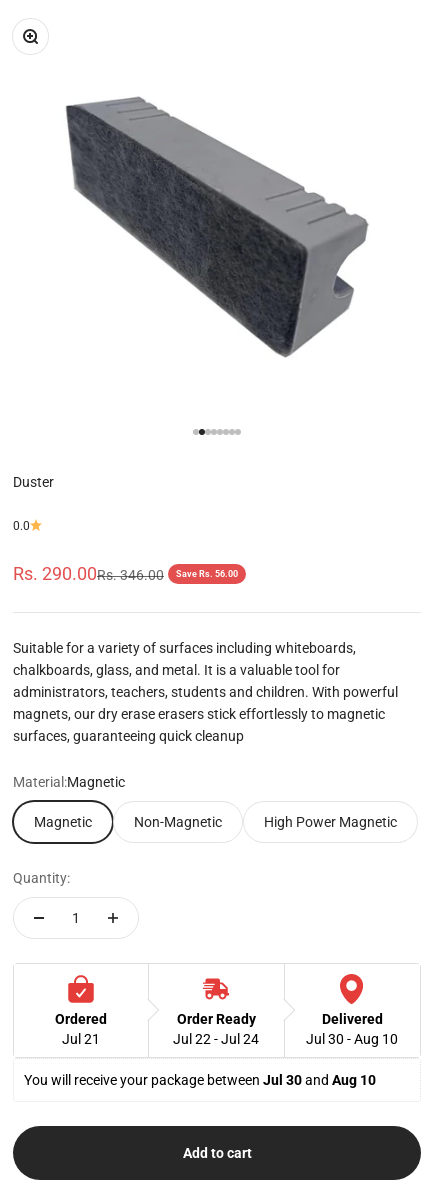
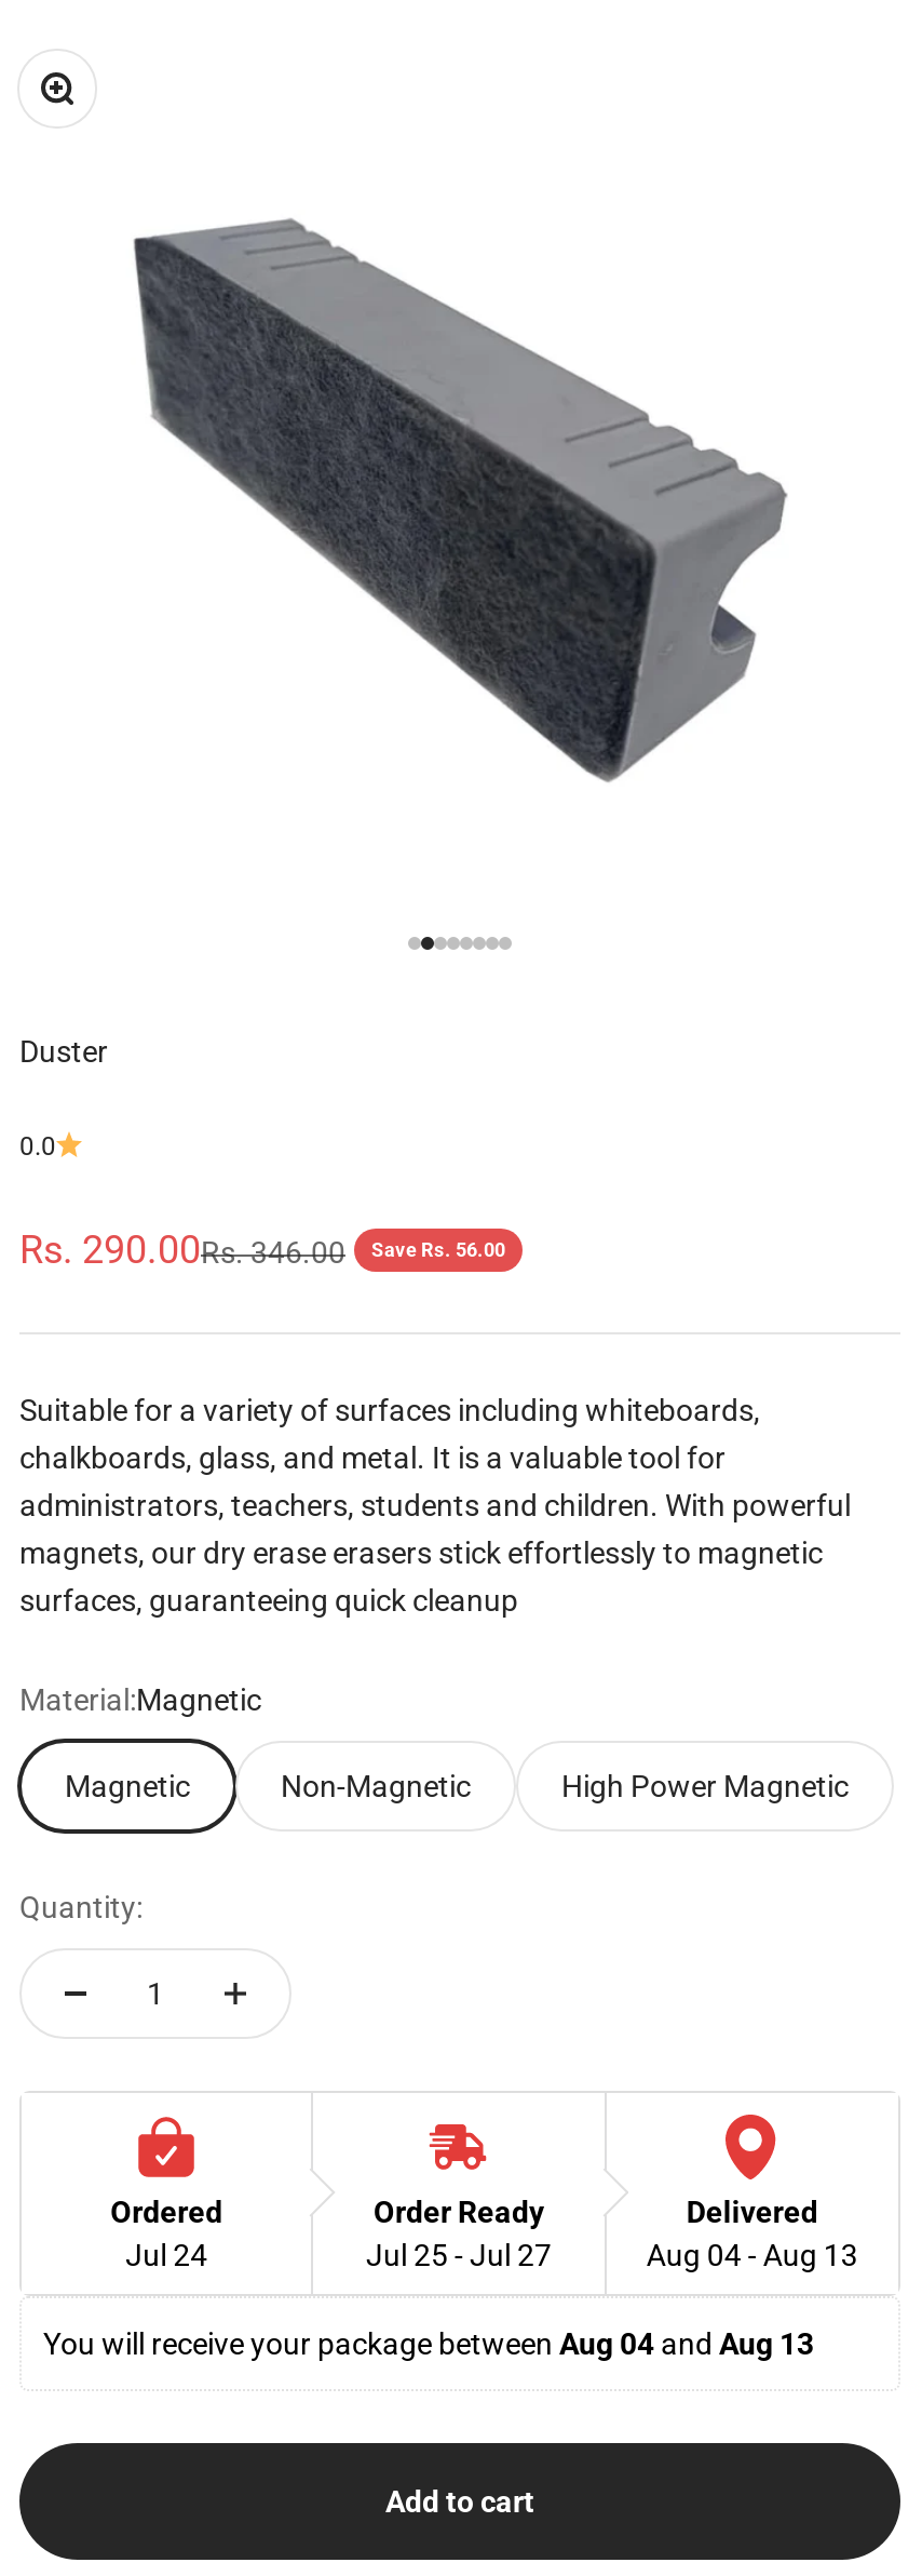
- Jul 21
+ Jul 24

- Jul 22 - Jul 24
+ Jul 25 - Jul 27

- Jul 30 - Aug 10
+ Aug 04 - Aug 13

- You will receive your package between Jul 30 and Aug 10
+ You will receive your package between Aug 04 and Aug 13
